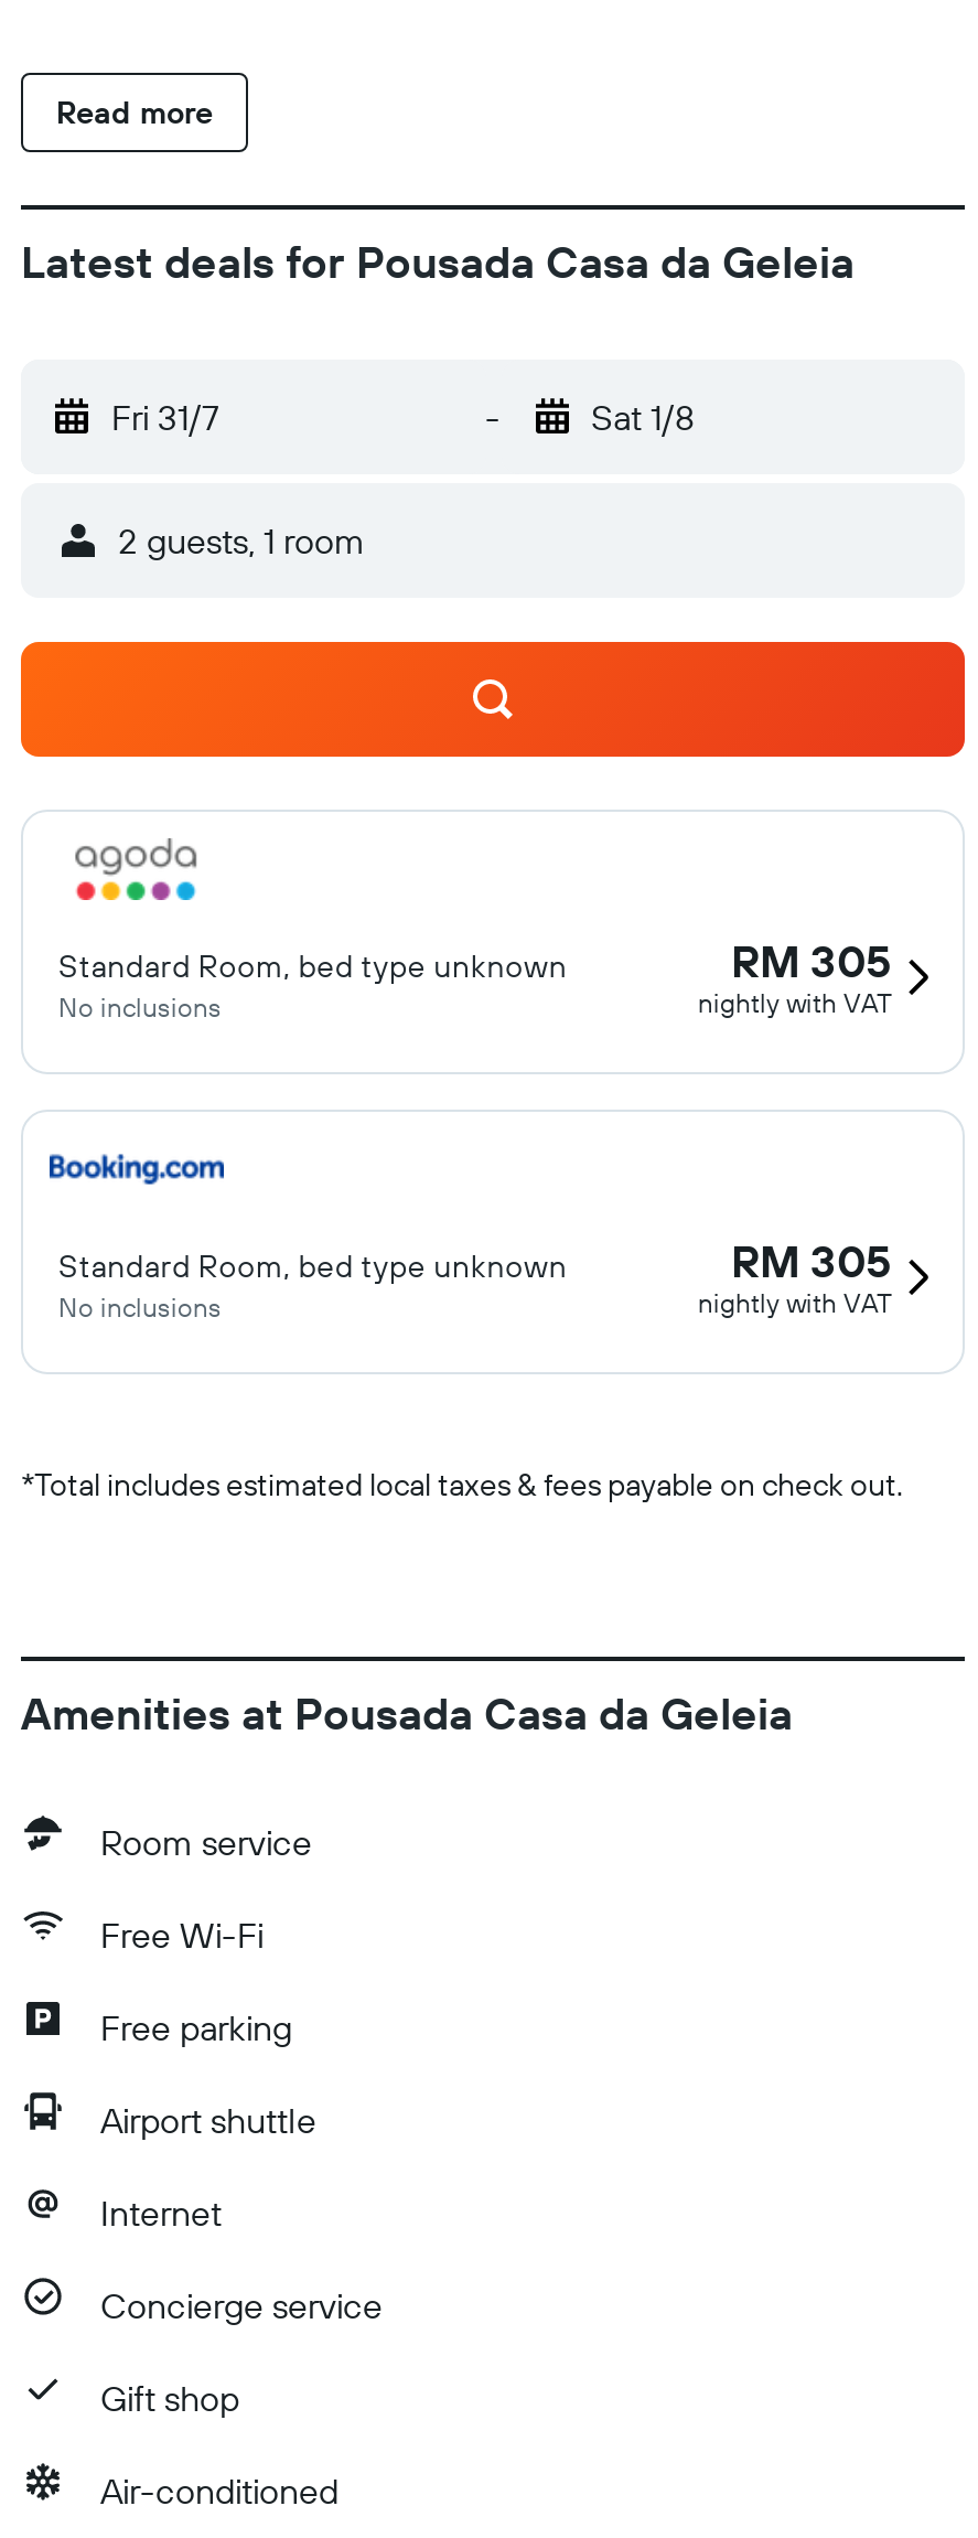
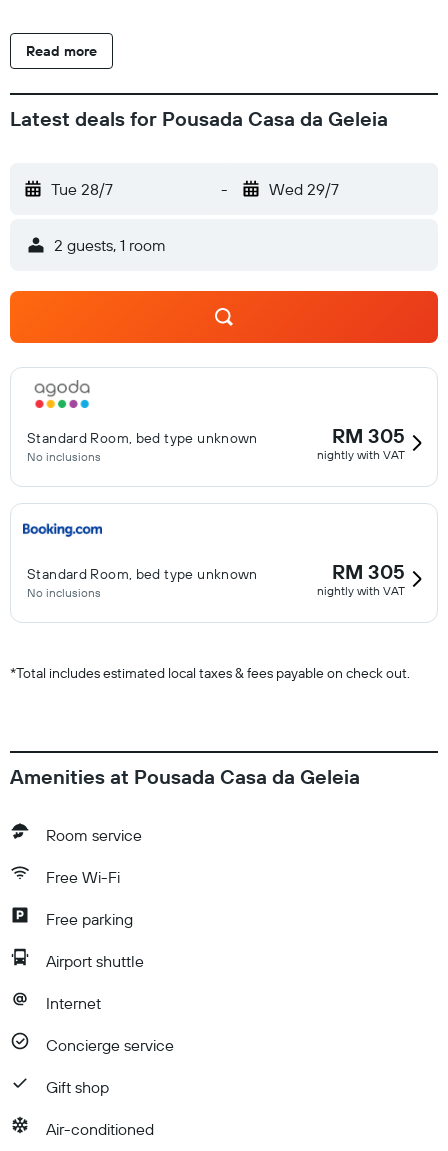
- Fri 31/7
+ Tue 28/7

- Sat 1/8
+ Wed 29/7
